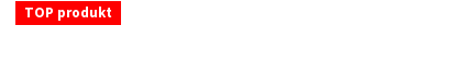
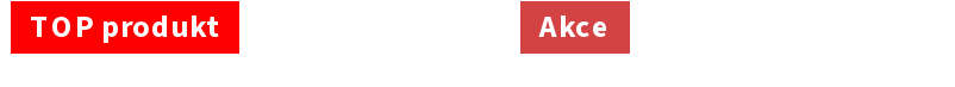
+ Akce
